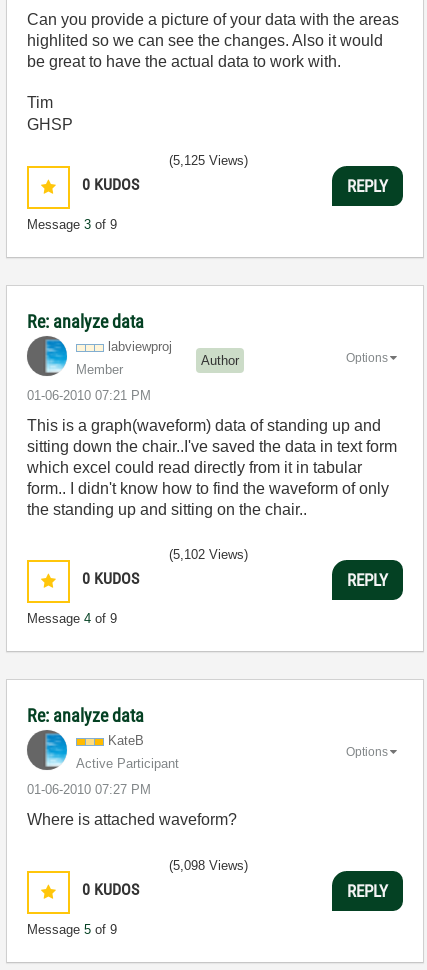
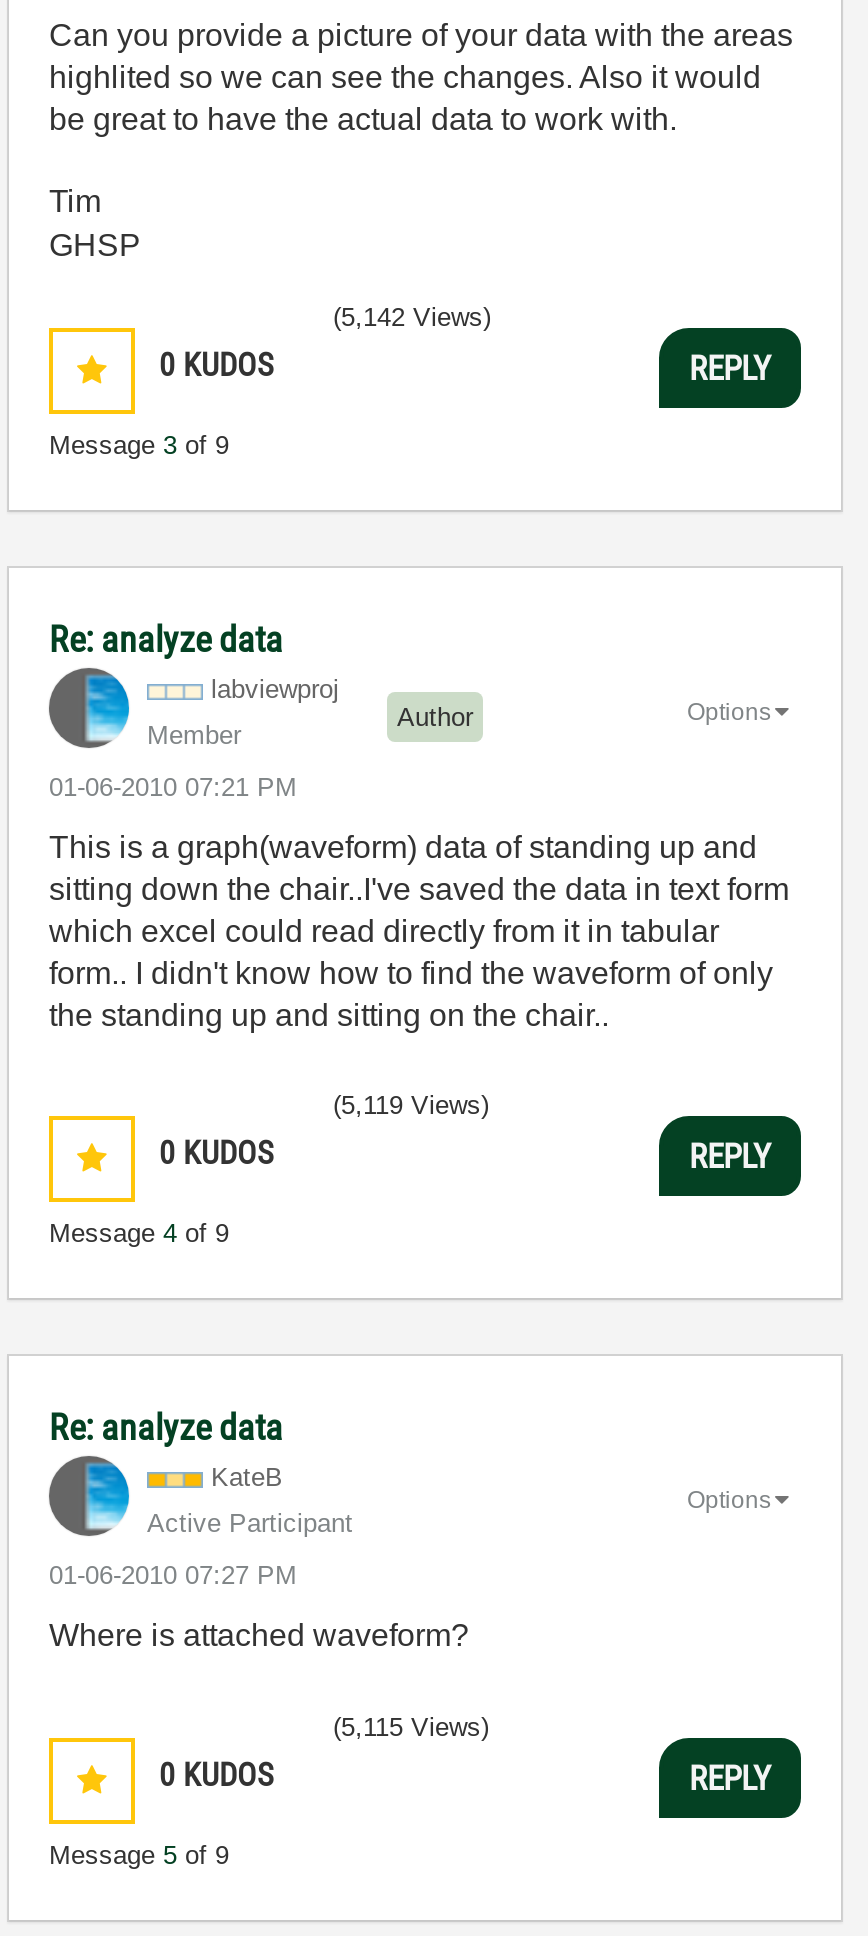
- (5,125 Views)
+ (5,142 Views)

- (5,102 Views)
+ (5,119 Views)

- (5,098 Views)
+ (5,115 Views)
